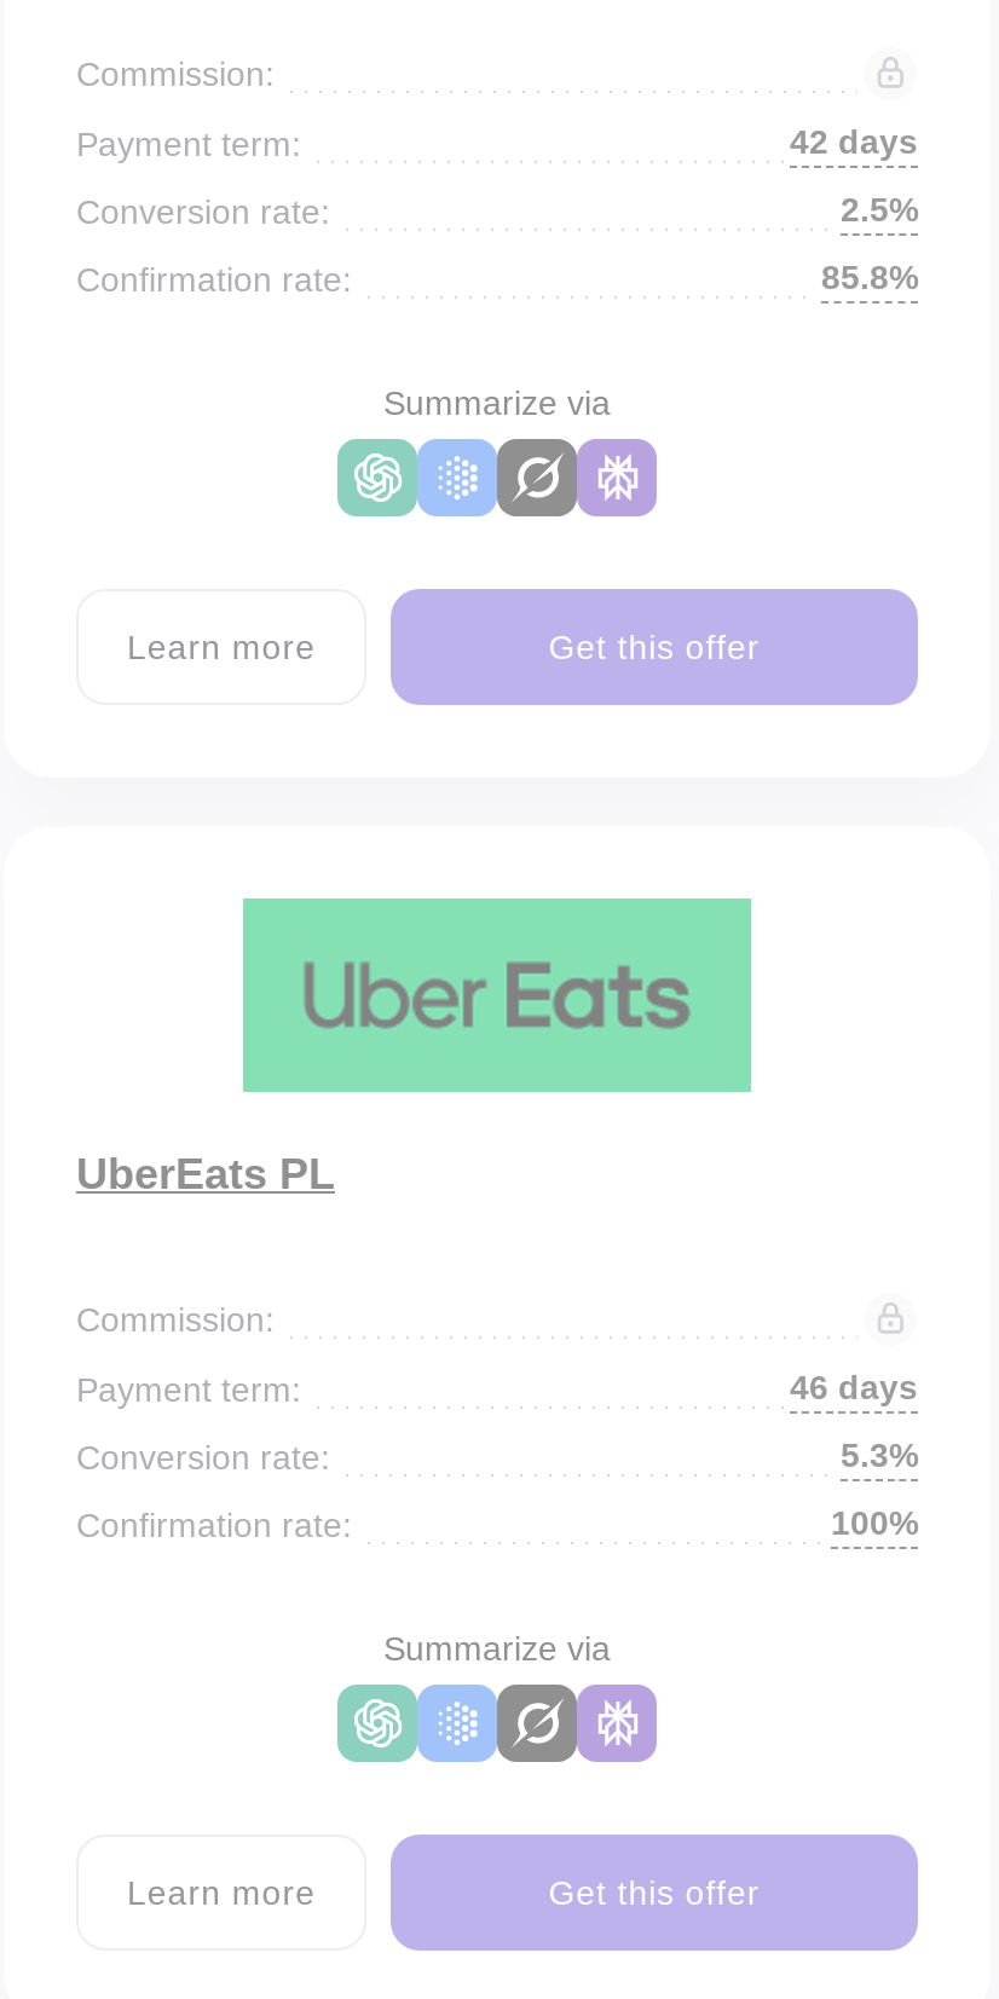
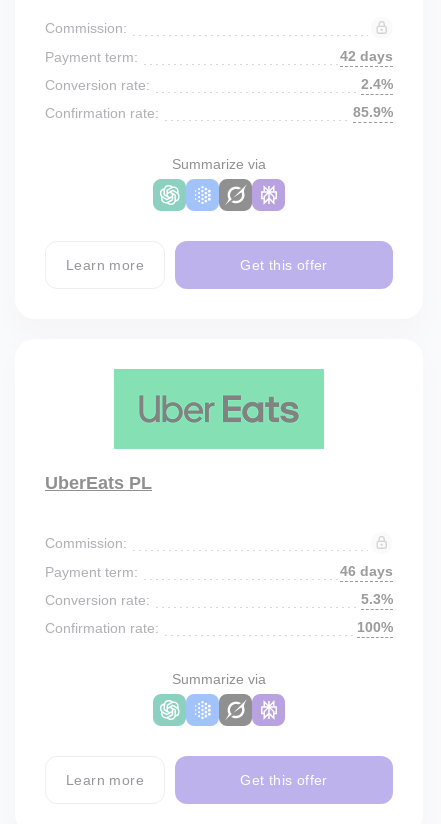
- 2.5%
+ 2.4%

- 85.8%
+ 85.9%
